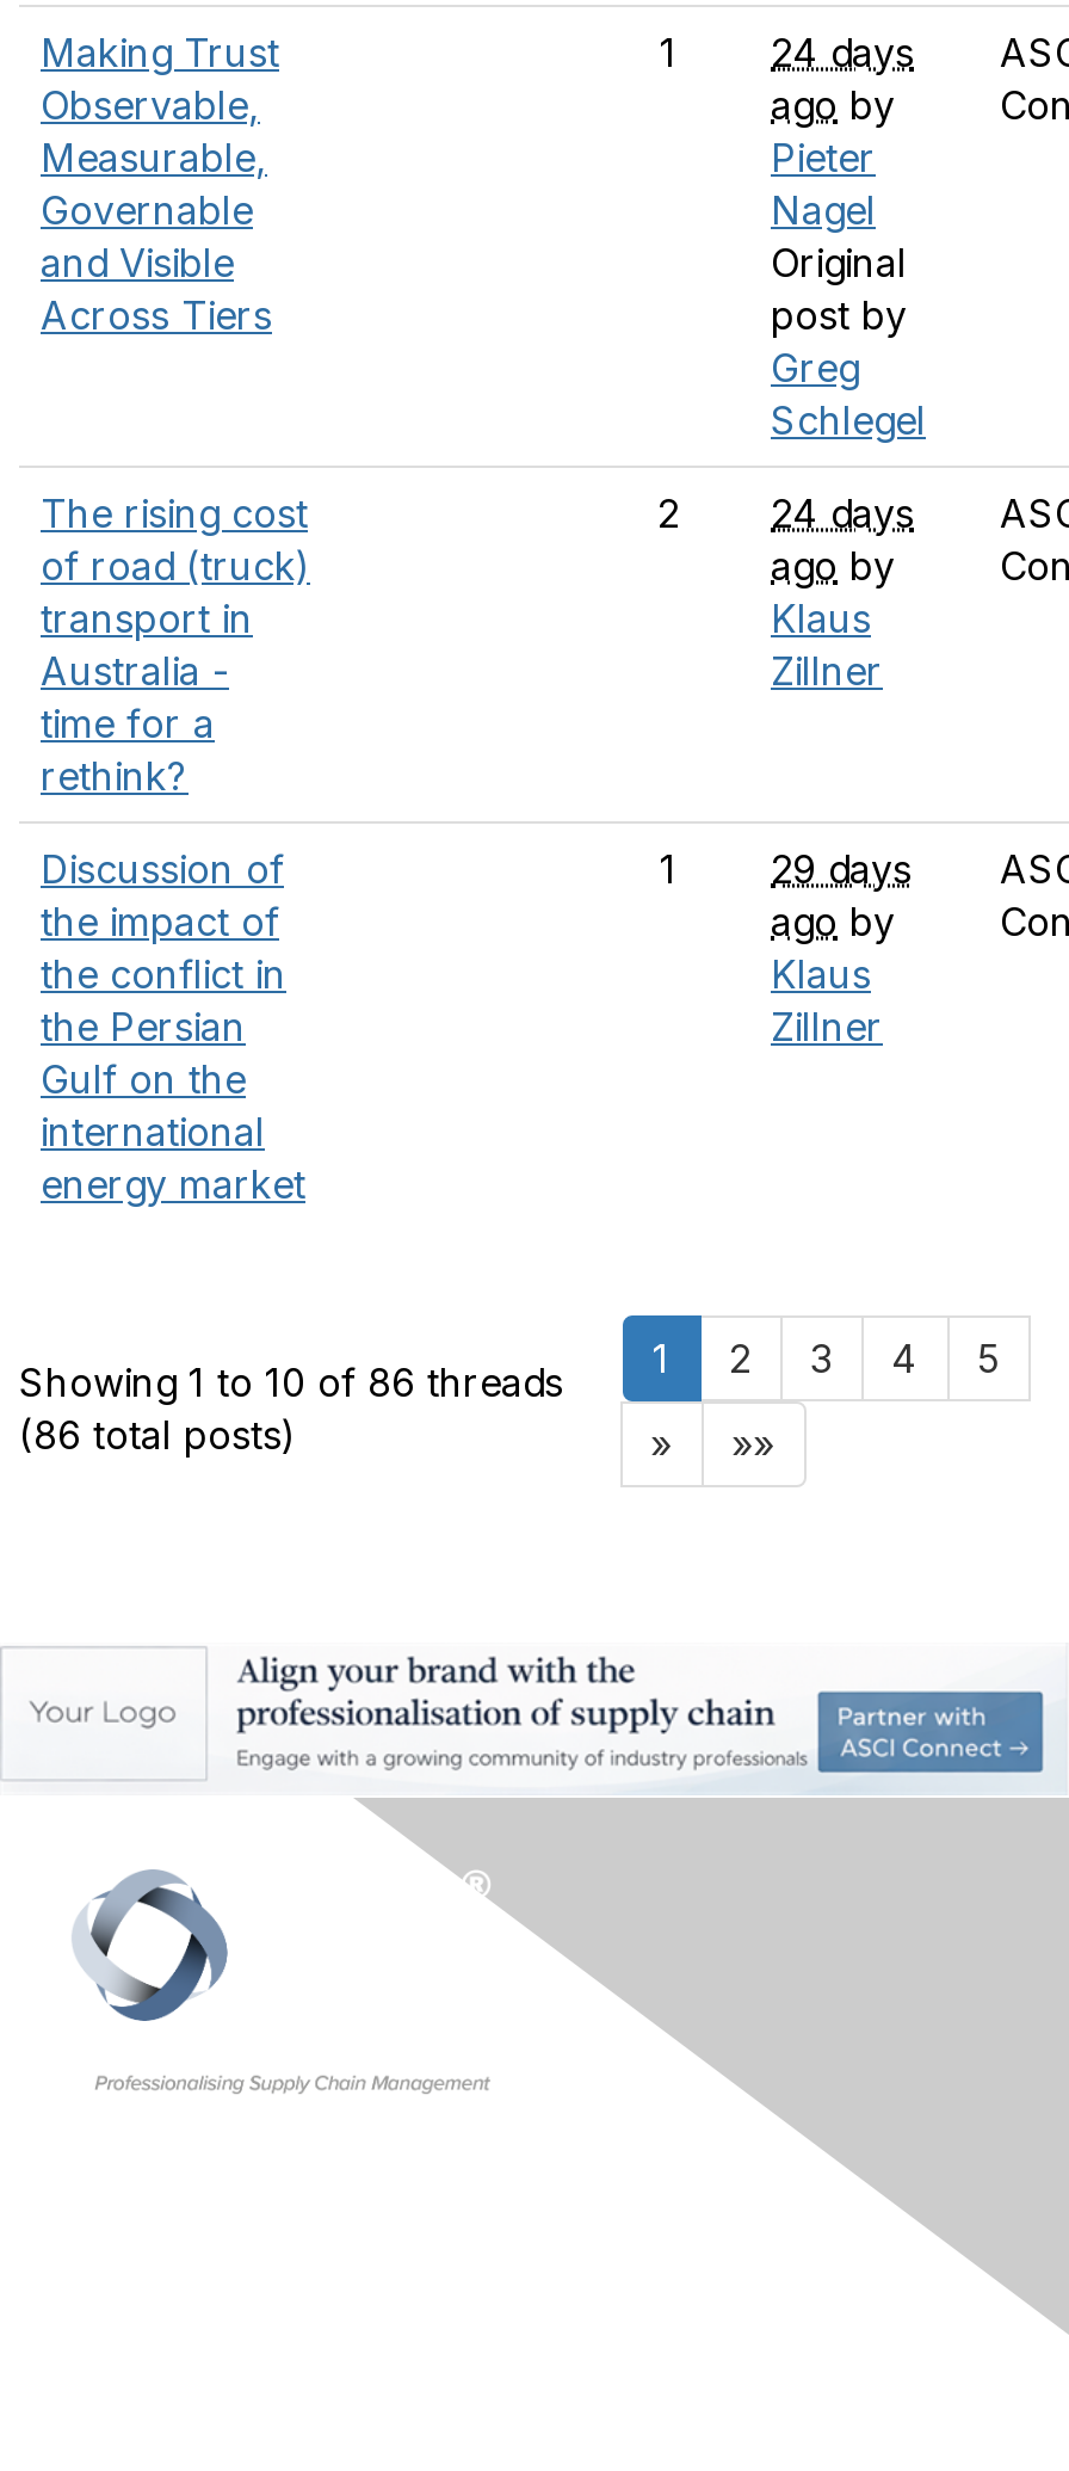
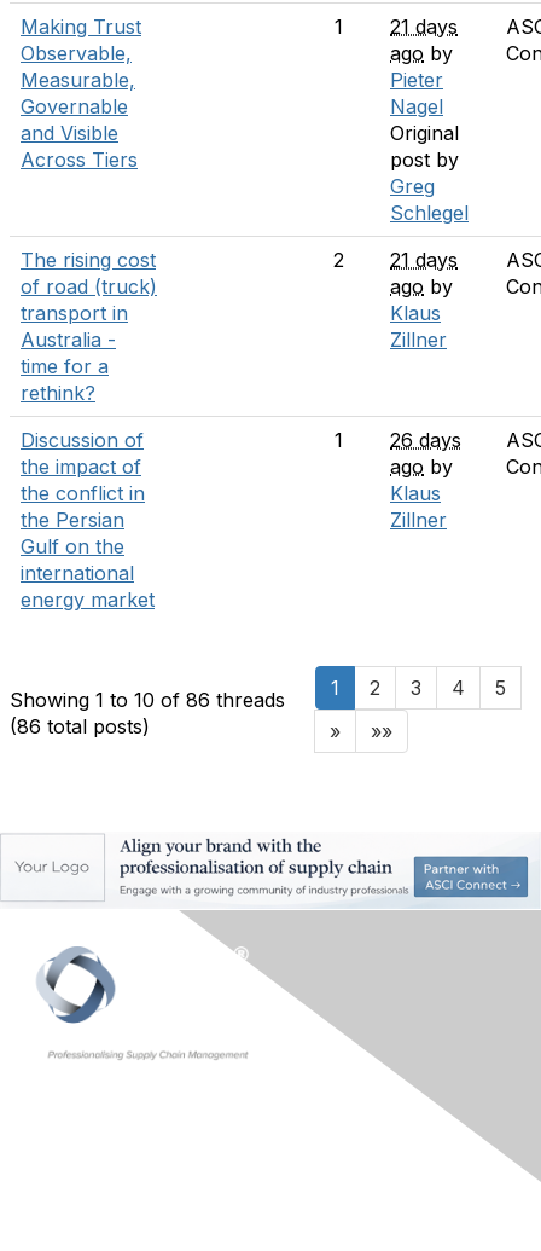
- 24 days
+ 21 days

- 24 days
+ 21 days

- 29 days
+ 26 days
